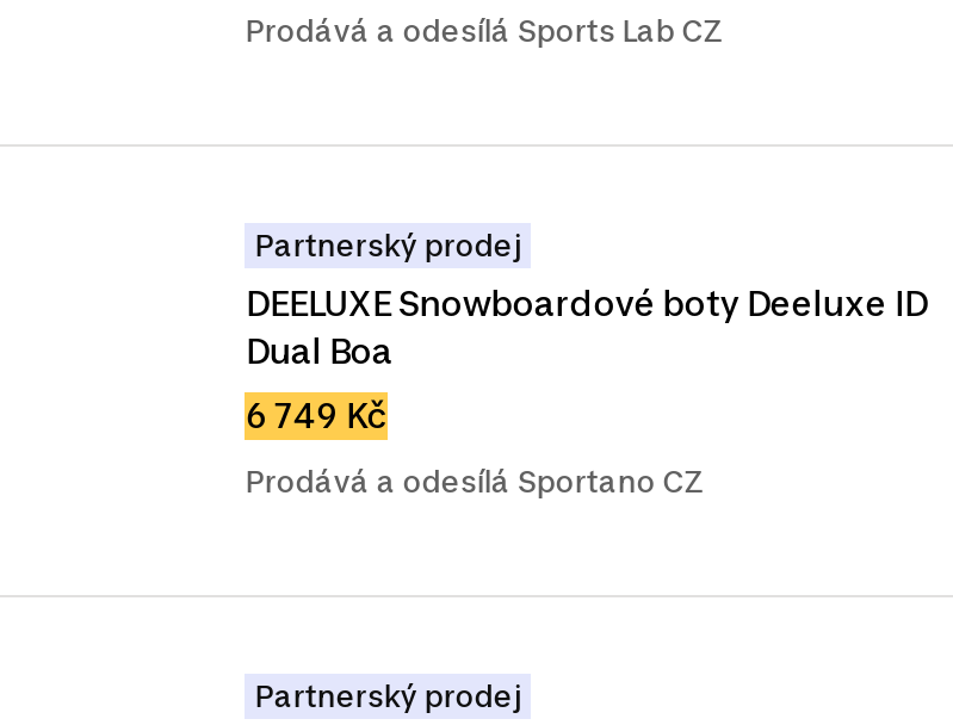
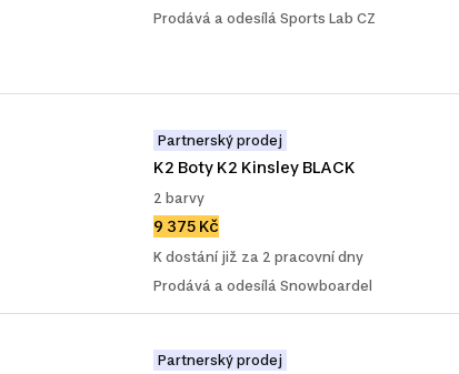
- DEELUXE Snowboardové boty Deeluxe ID
- Dual Boa
- 6 749 Kč
- Prodává a odesílá Sportano CZ
+ K2 Boty K2 Kinsley BLACK
+ 2 barvy
+ 9 375 Kč
+ K dostání již za 2 pracovní dny
+ Prodává a odesílá Snowboardel
